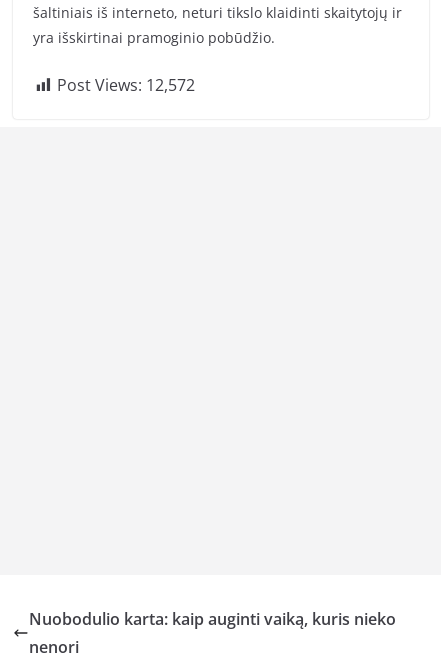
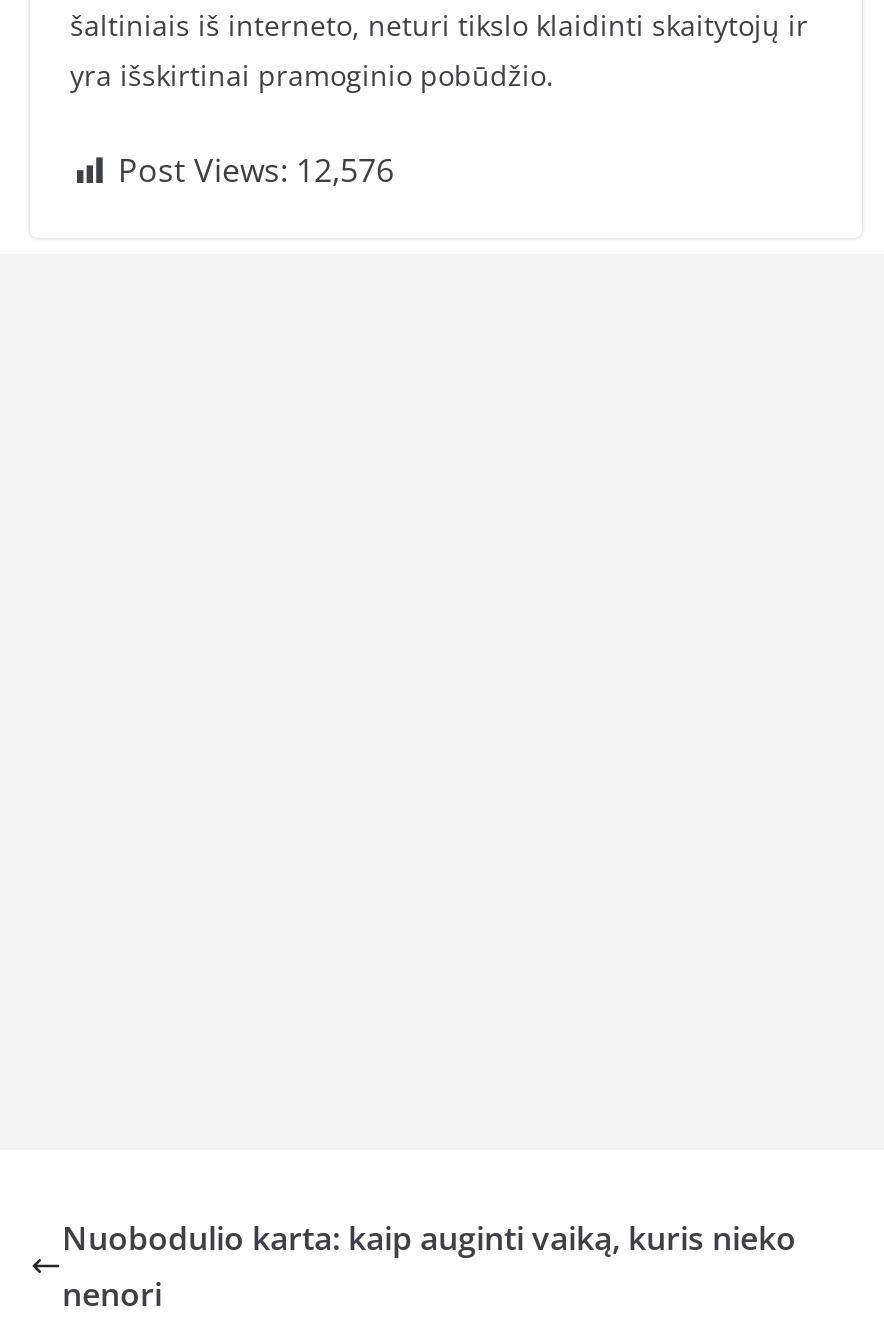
- Post Views: 12,572
+ Post Views: 12,576
